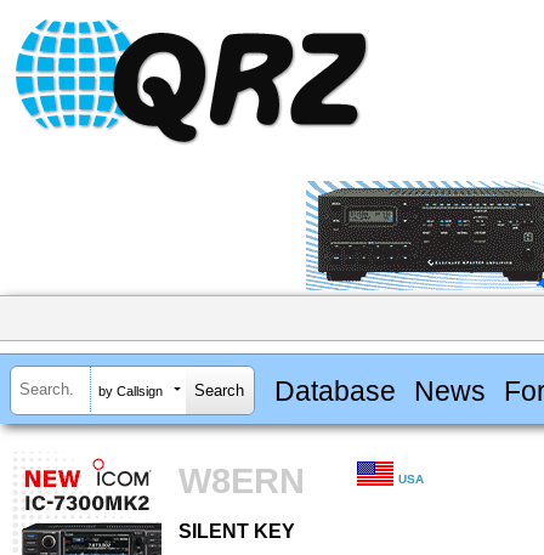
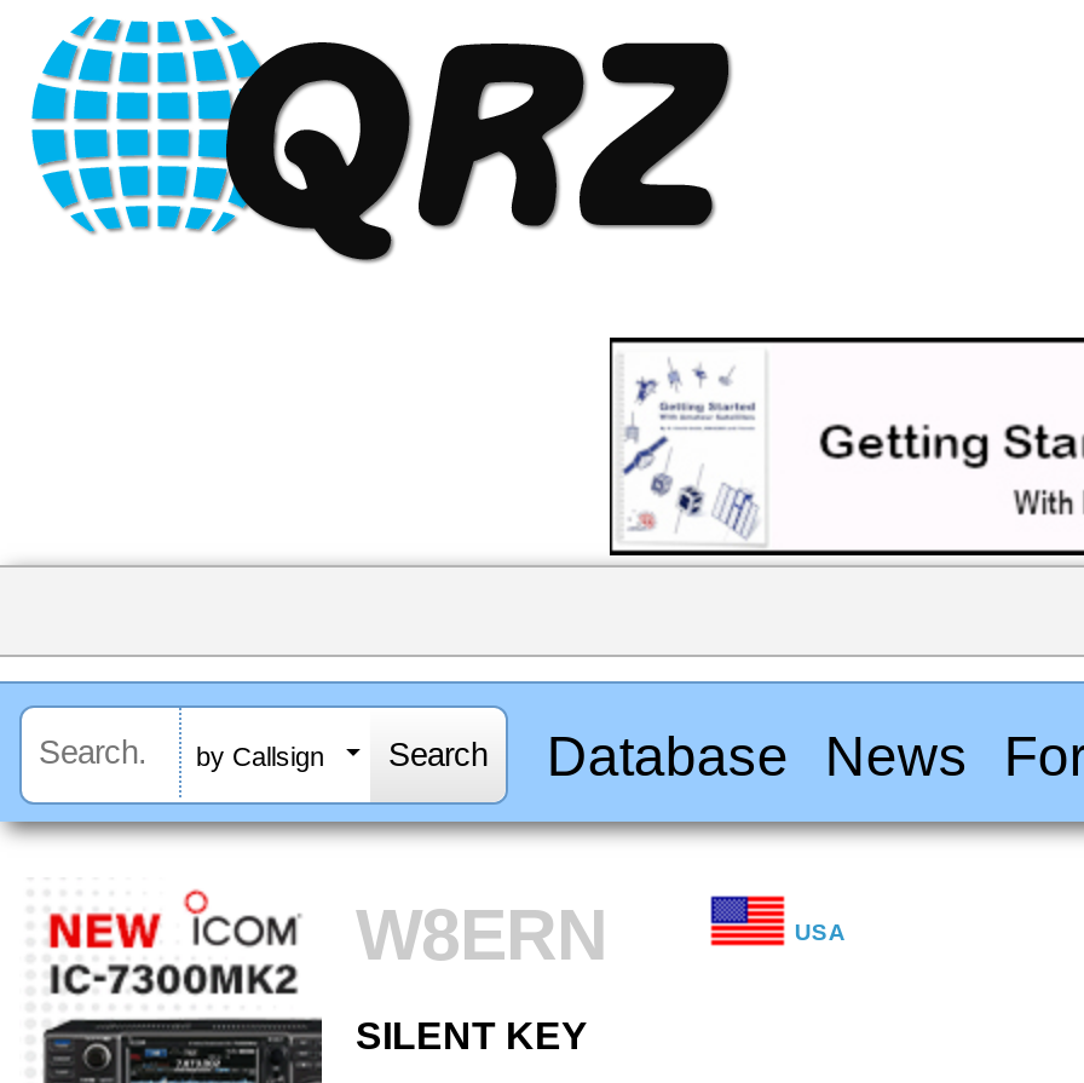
- [image]
+ [image]
